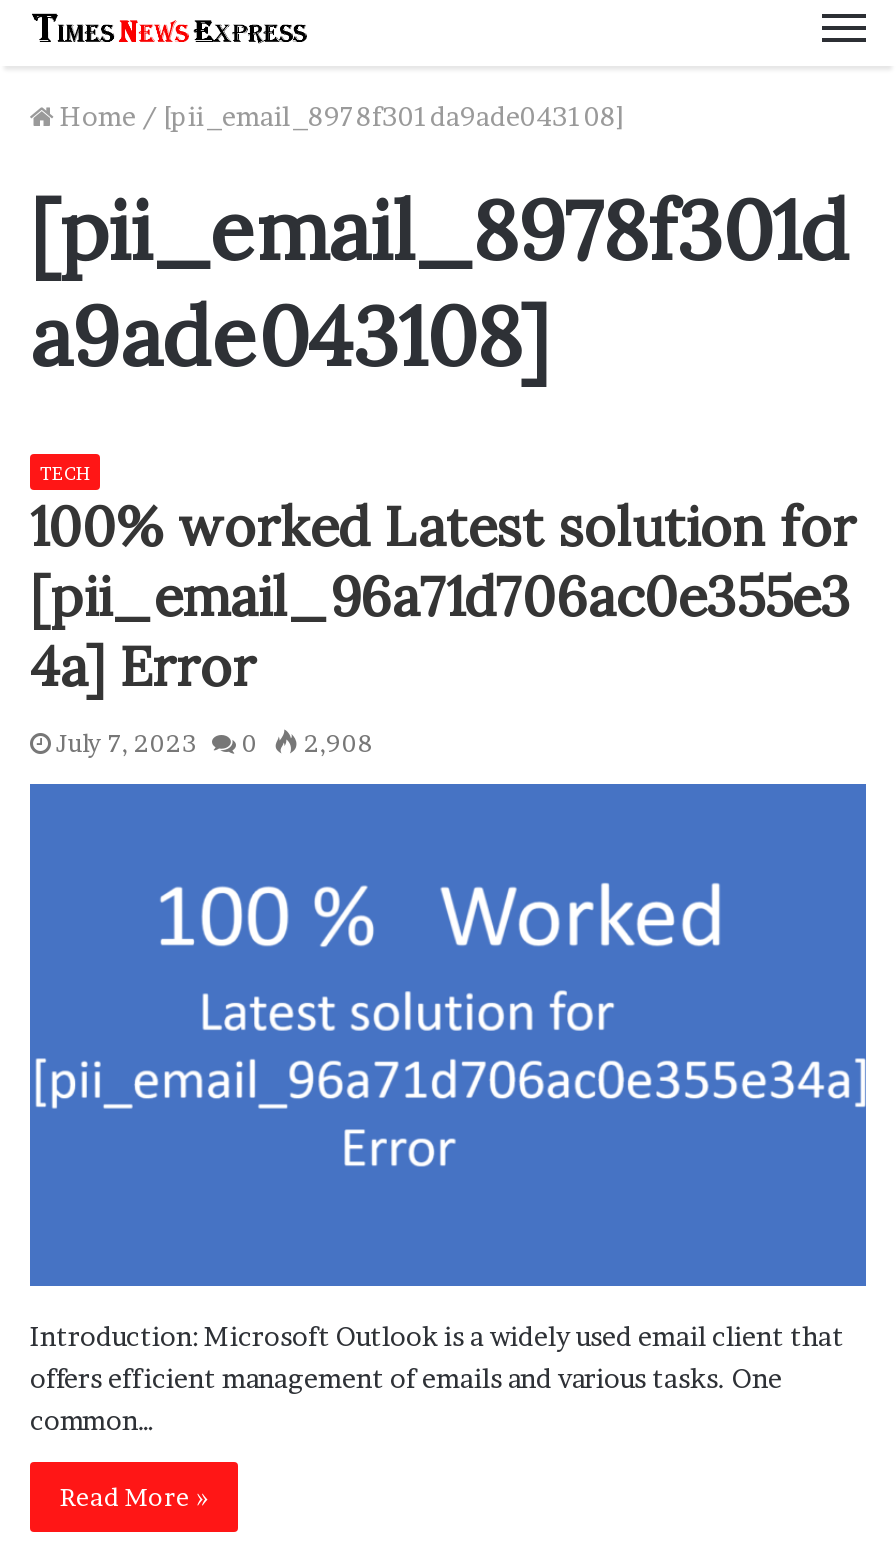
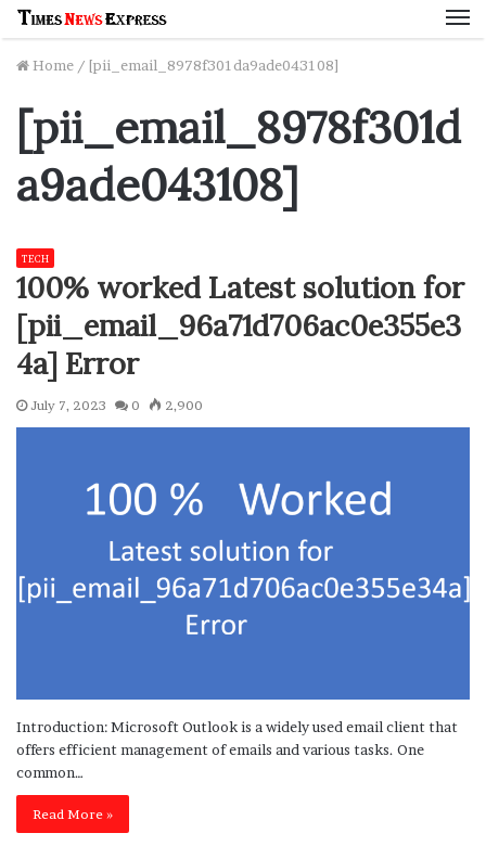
- July 7, 2023 0 2,908
+ July 7, 2023 0 2,900
